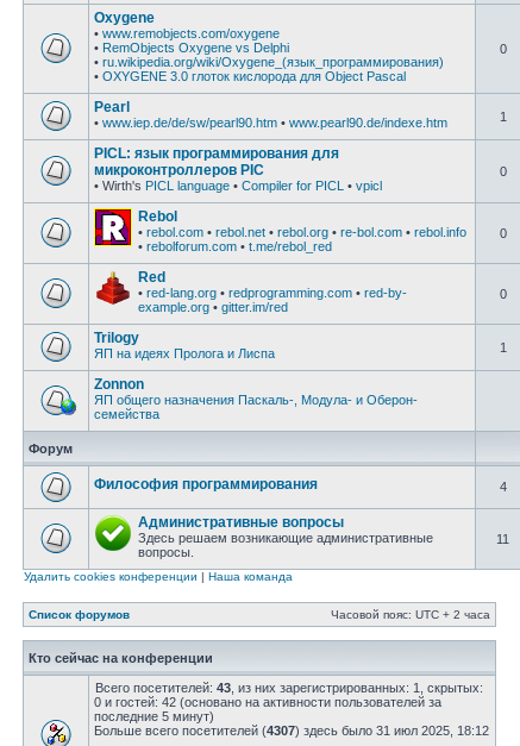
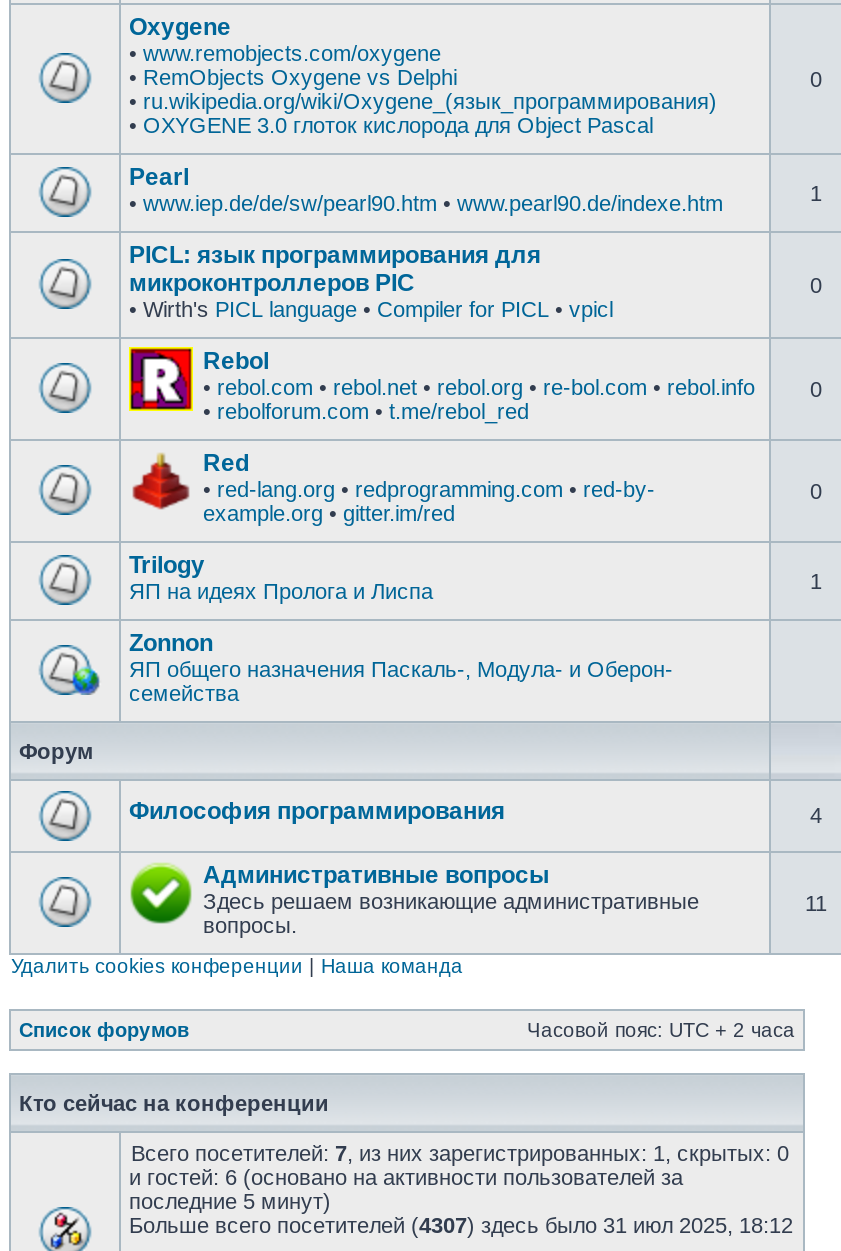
- Всего посетителей: 43, из них зарегистрированных: 1, скрытых:
- 0 и гостей: 42 (основано на активности пользователей за
+ Всего посетителей: 7, из них зарегистрированных: 1, скрытых: 0
+ и гостей: 6 (основано на активности пользователей за
